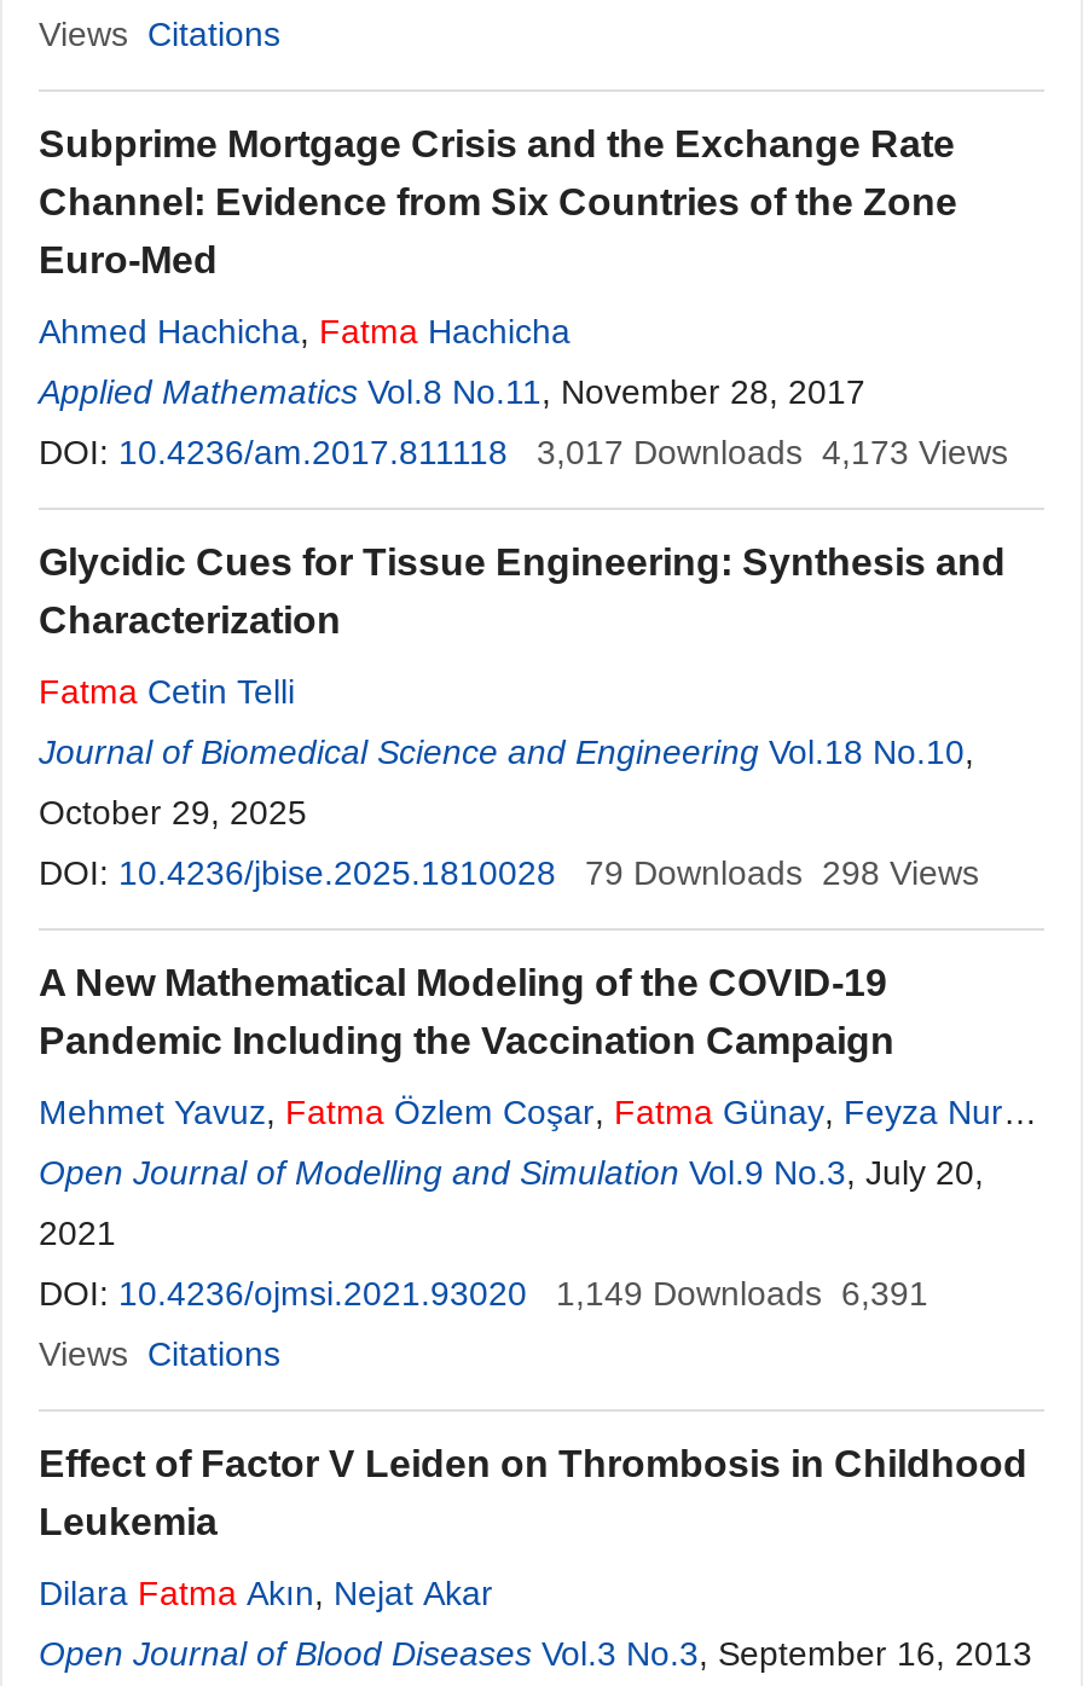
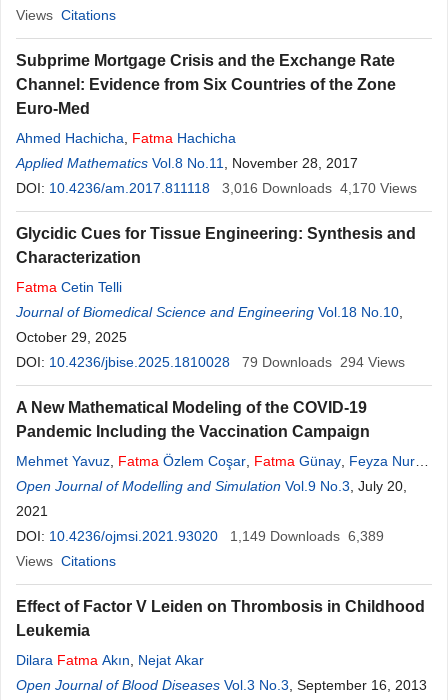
- 3,017 Downloads 4,173 Views
+ 3,016 Downloads 4,170 Views

- 79 Downloads 298 Views
+ 79 Downloads 294 Views

- DOI: 10.4236/ojmsi.2021.93020 1,149 Downloads 6,391
+ DOI: 10.4236/ojmsi.2021.93020 1,149 Downloads 6,389
